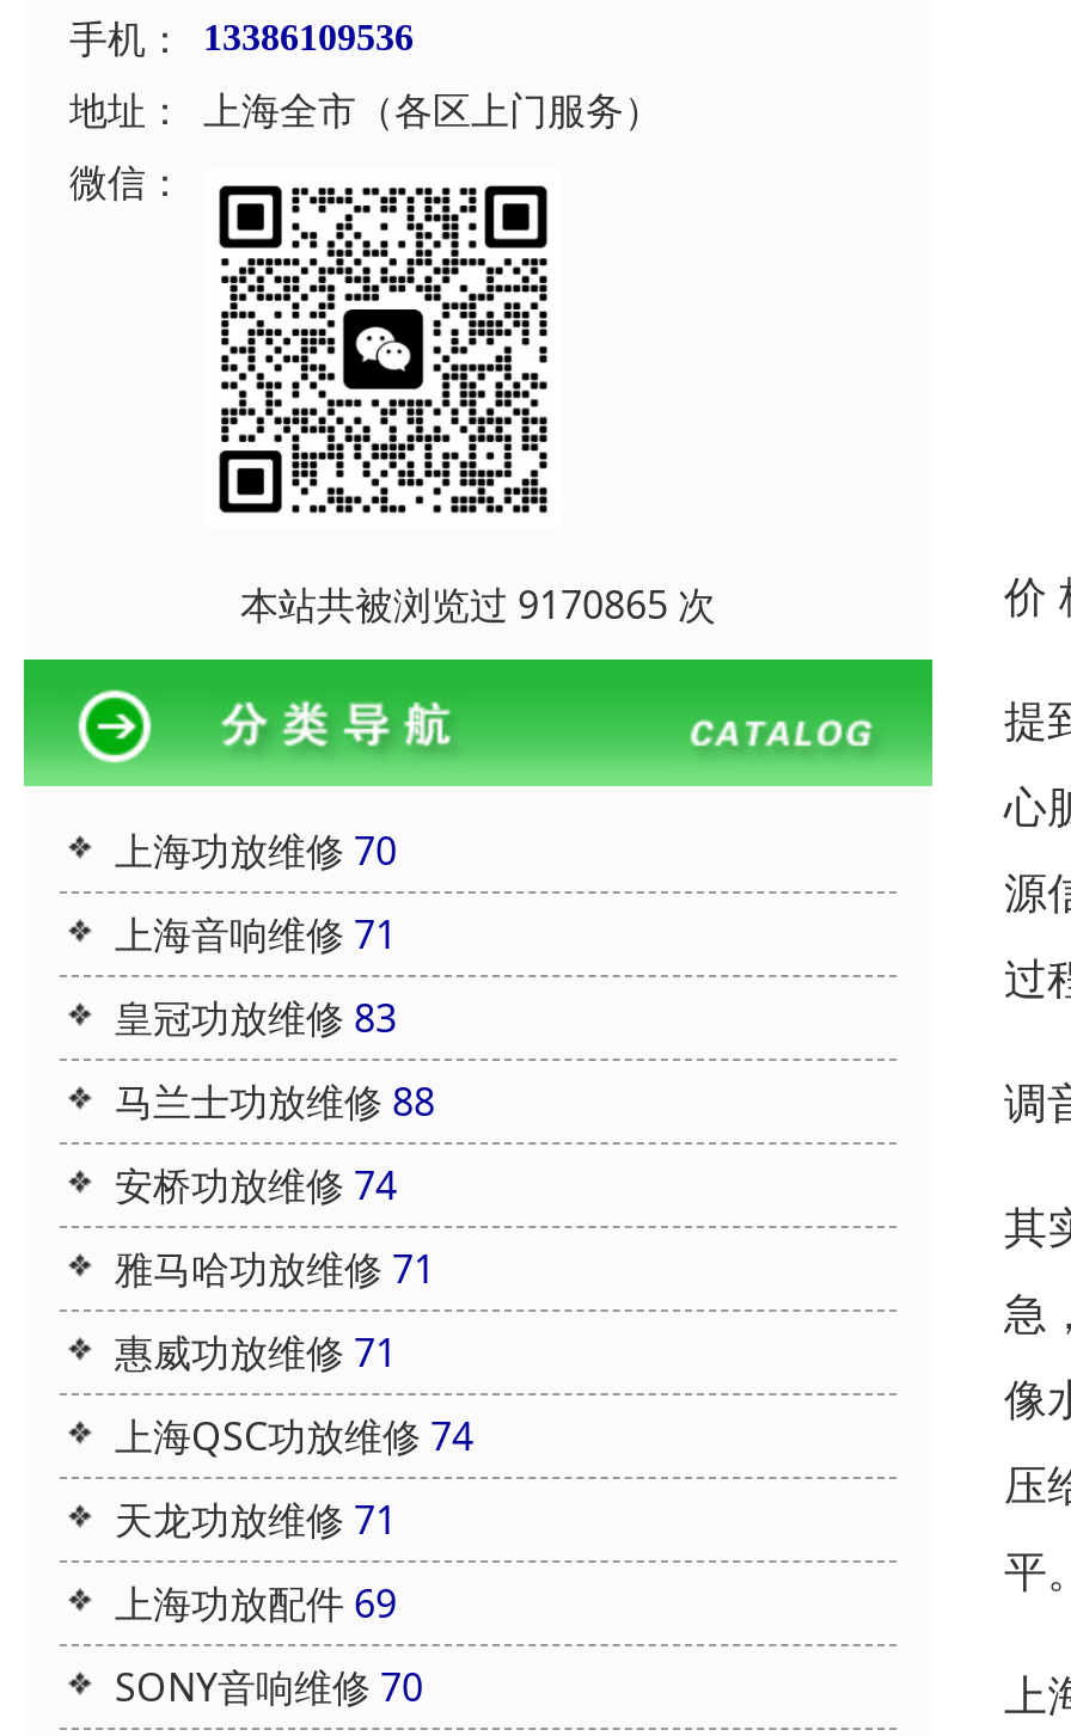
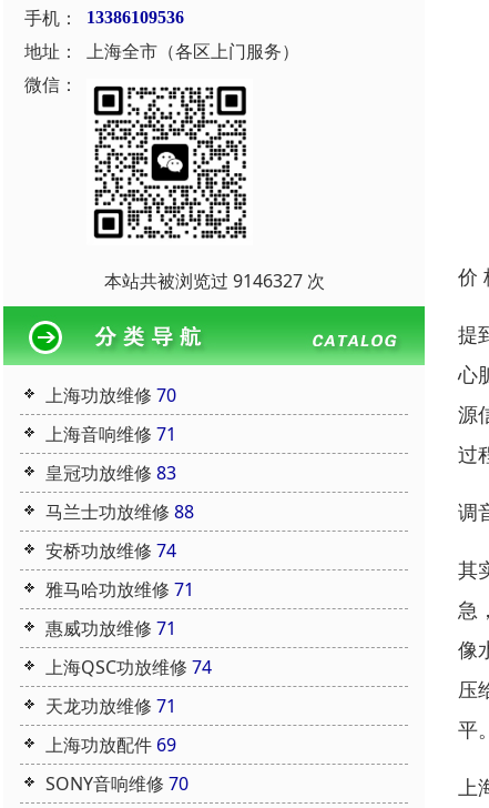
- 本站共被浏览过 9170865 次
+ 本站共被浏览过 9146327 次
